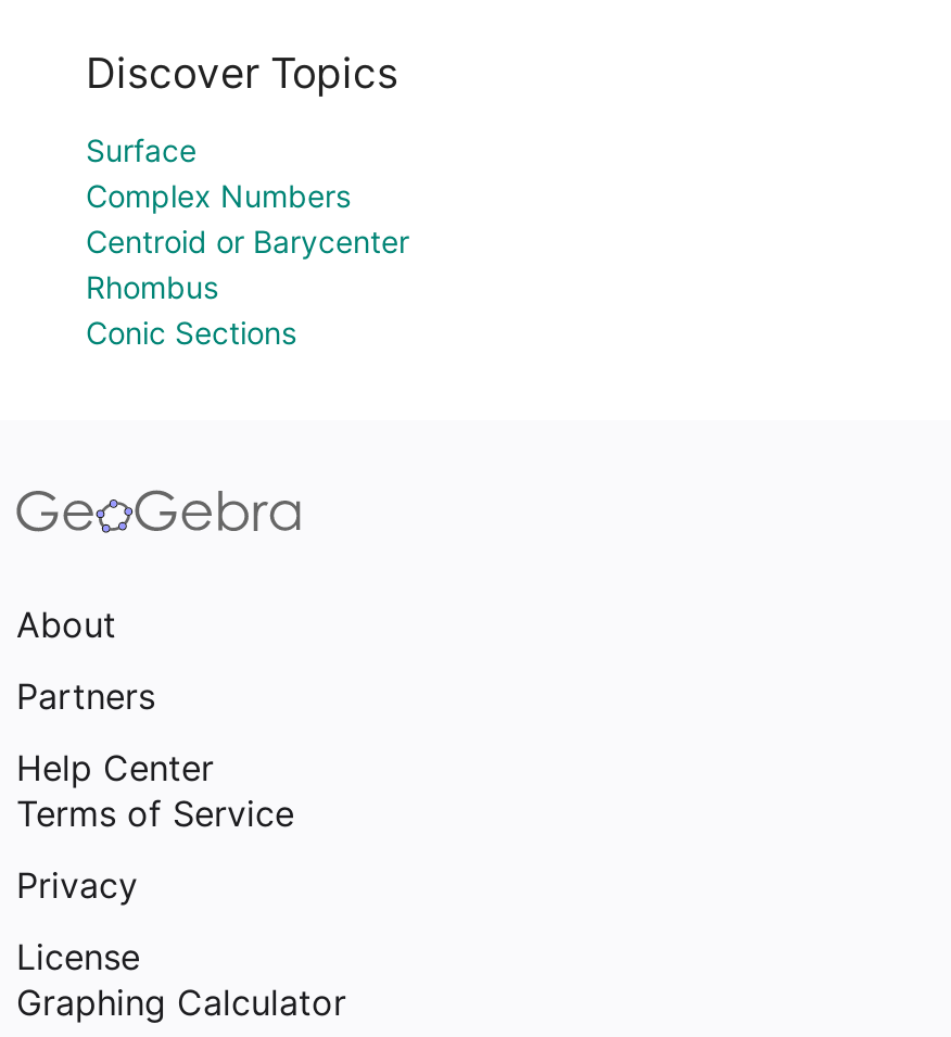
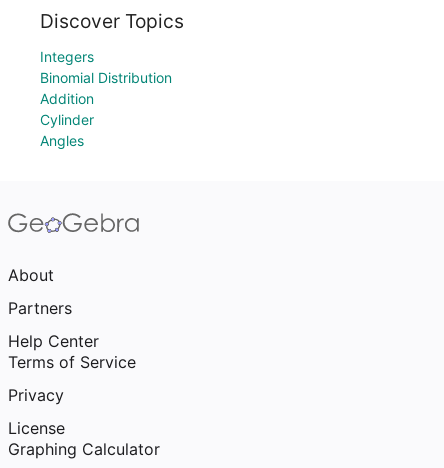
- Surface
- Complex Numbers
- Centroid or Barycenter
- Rhombus
- Conic Sections
+ Integers
+ Binomial Distribution
+ Addition
+ Cylinder
+ Angles
